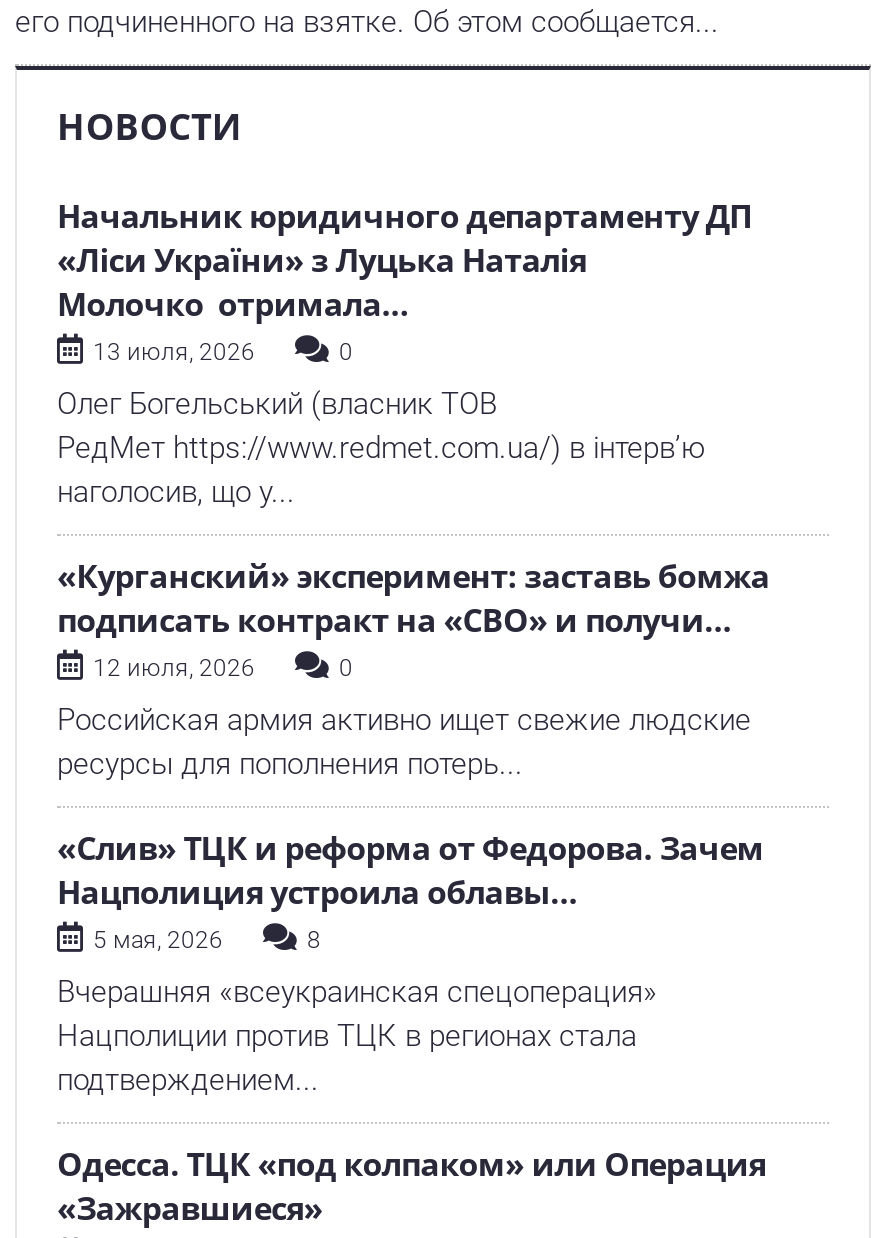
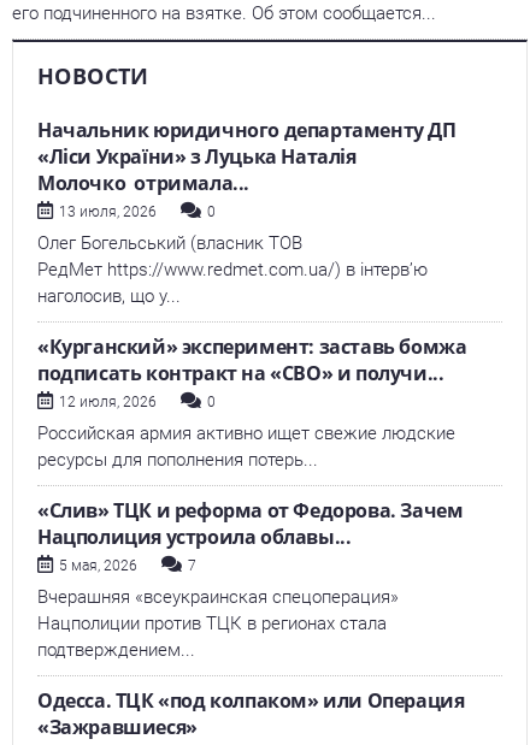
- 8
+ 7
